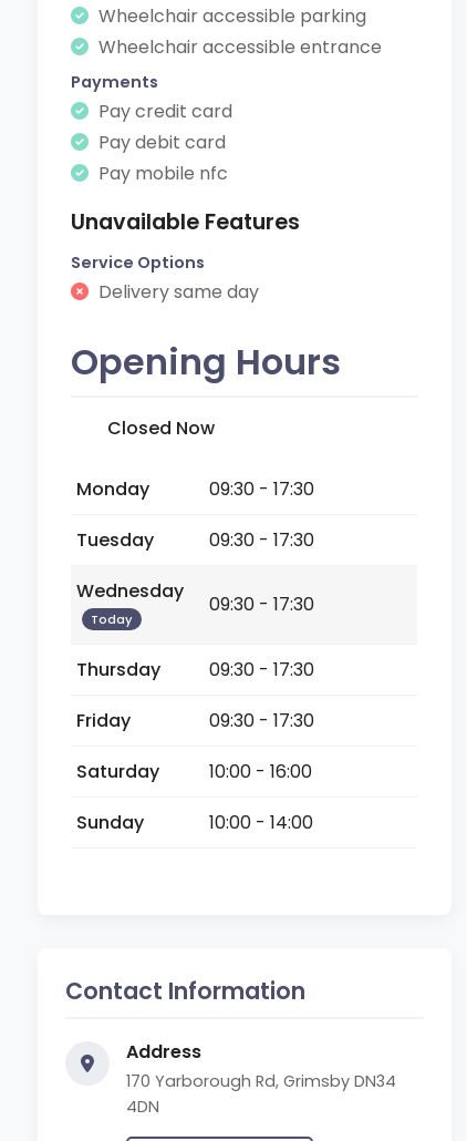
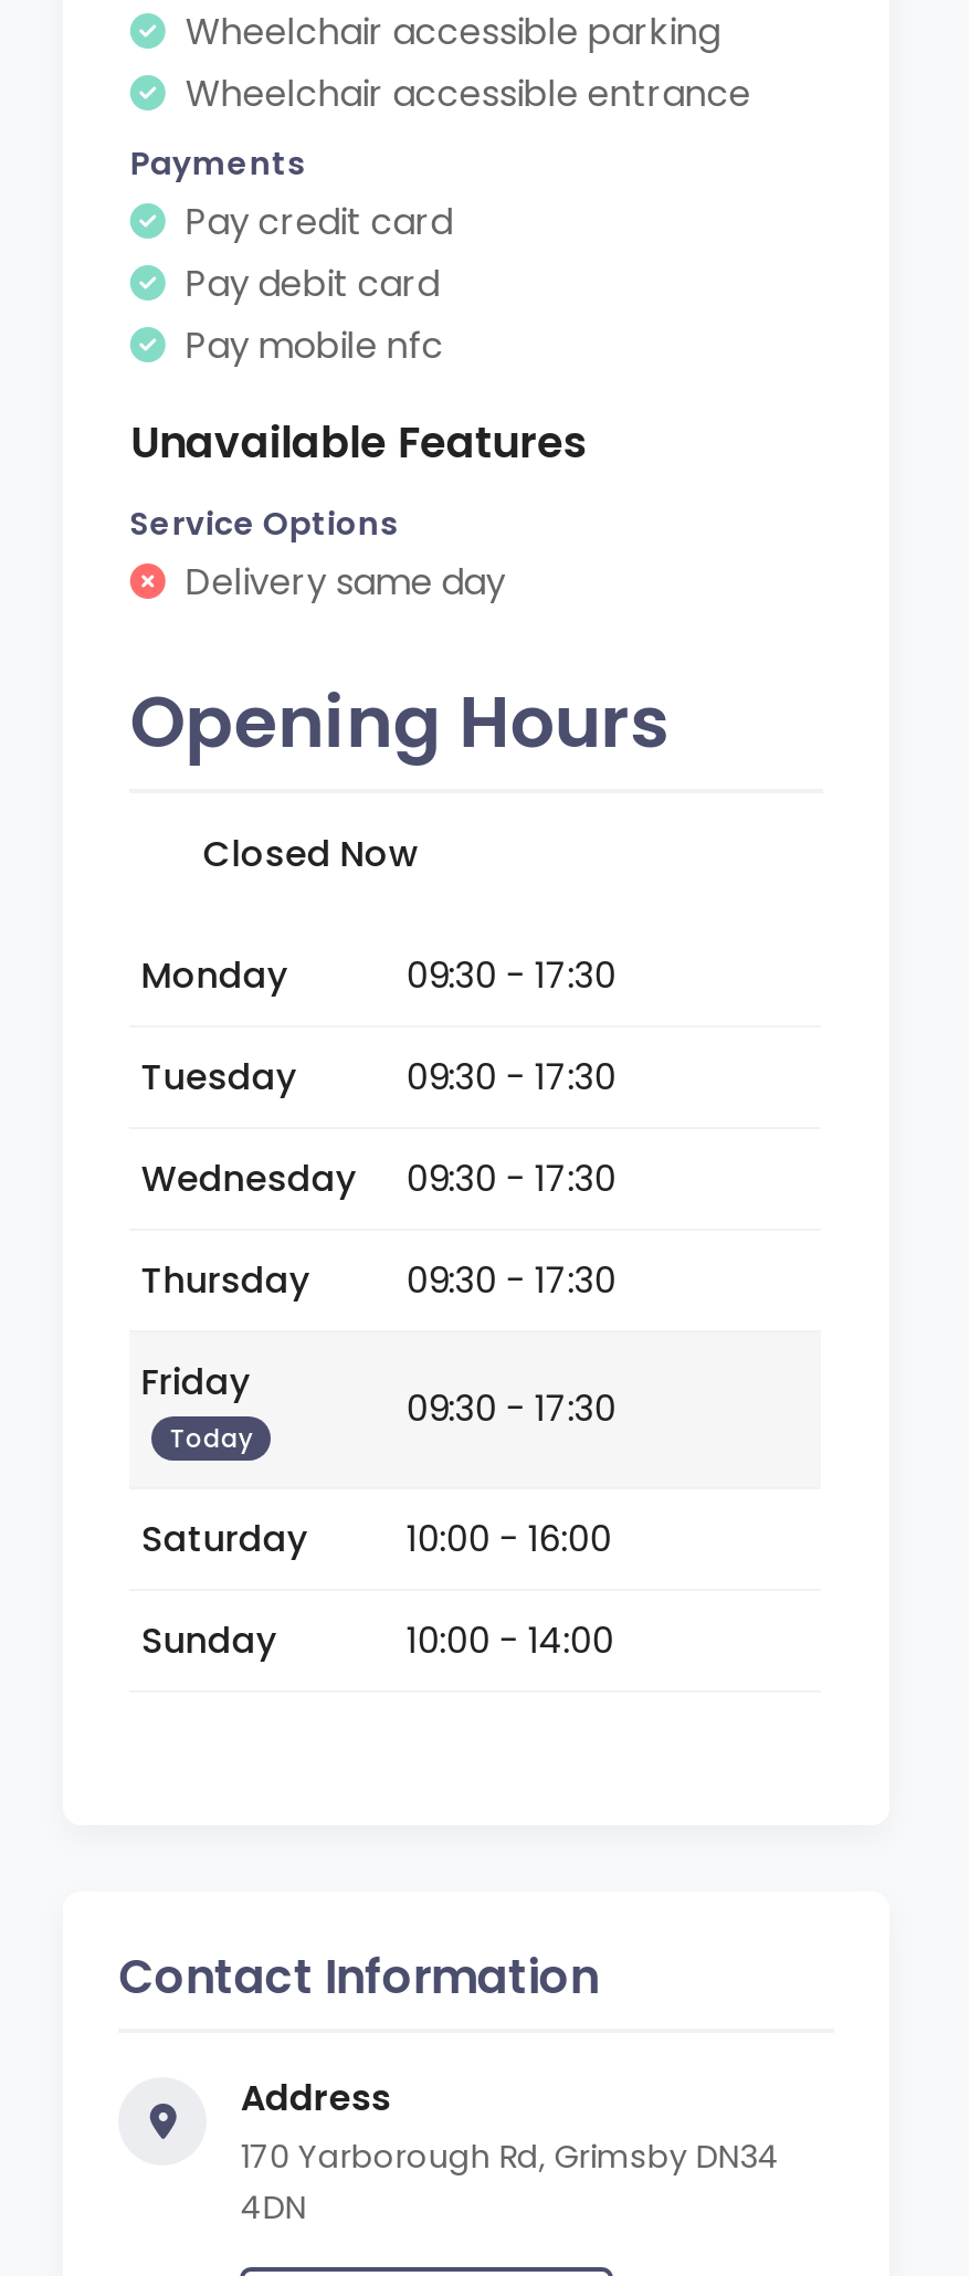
moved down: Today

moved up: Thursday | 09:30 - 17:30 | Friday
